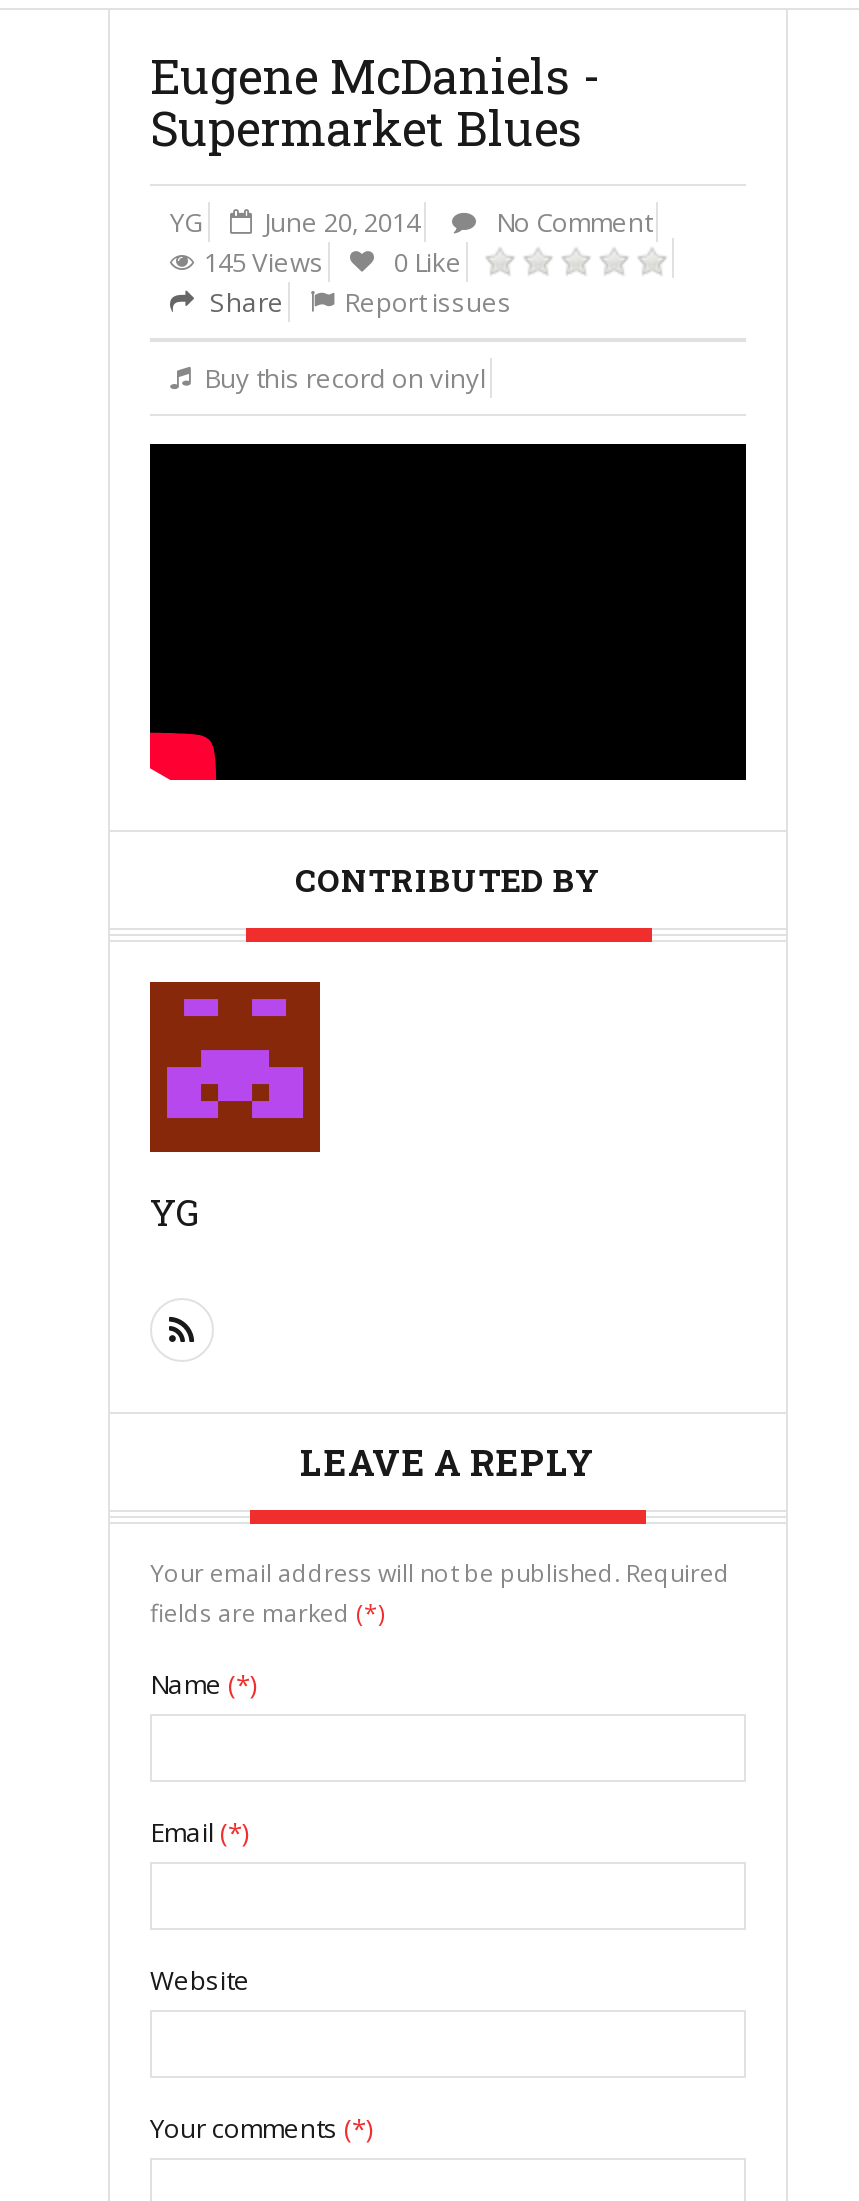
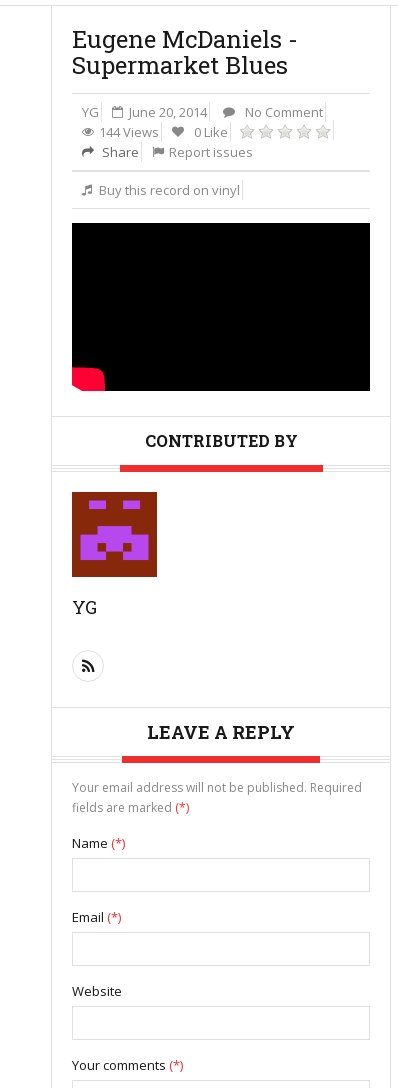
- 145 Views 0 Like
+ 144 Views 0 Like
